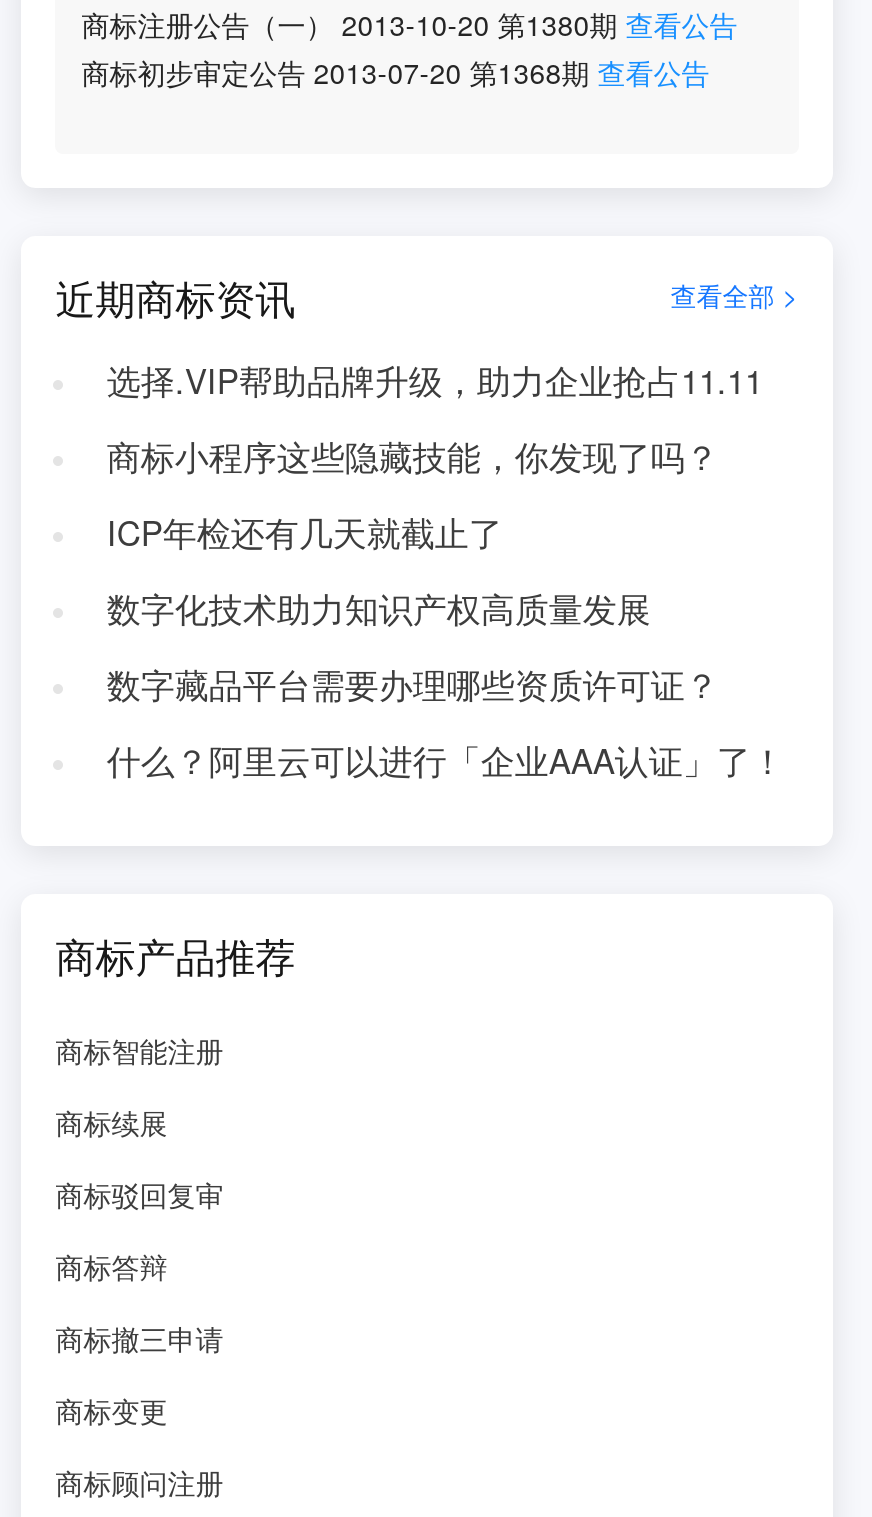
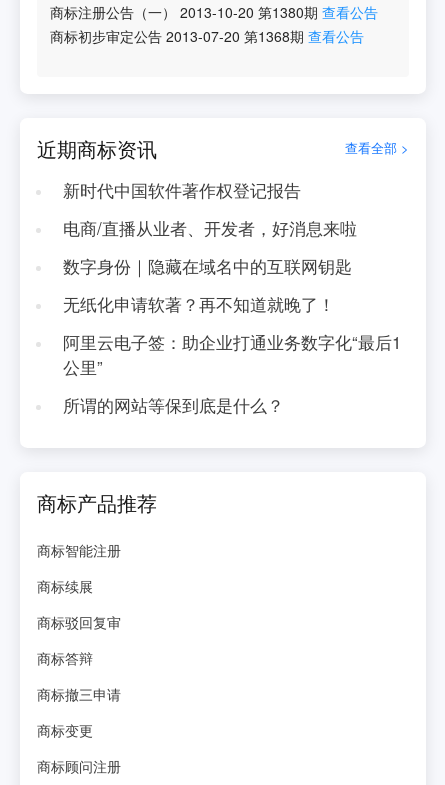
- 选择.VIP帮助品牌升级，助力企业抢占11.11
+ 新时代中国软件著作权登记报告

- 商标小程序这些隐藏技能，你发现了吗？
+ 电商/直播从业者、开发者，好消息来啦

- ICP年检还有几天就截止了
+ 数字身份｜隐藏在域名中的互联网钥匙

- 数字化技术助力知识产权高质量发展
+ 无纸化申请软著？再不知道就晚了！

- 数字藏品平台需要办理哪些资质许可证？
+ 阿里云电子签：助企业打通业务数字化“最后1
+ 公里”

- 什么？阿里云可以进行「企业AAA认证」了！
+ 所谓的网站等保到底是什么？
